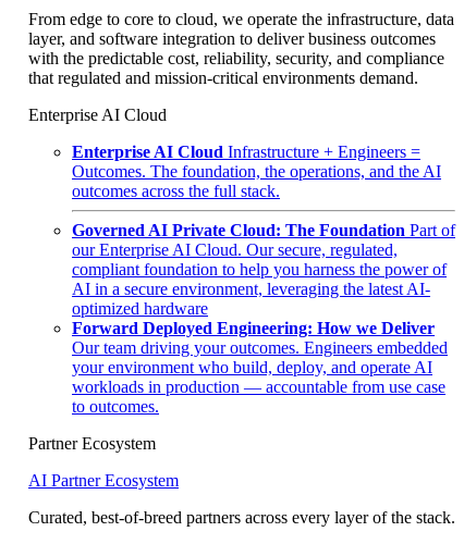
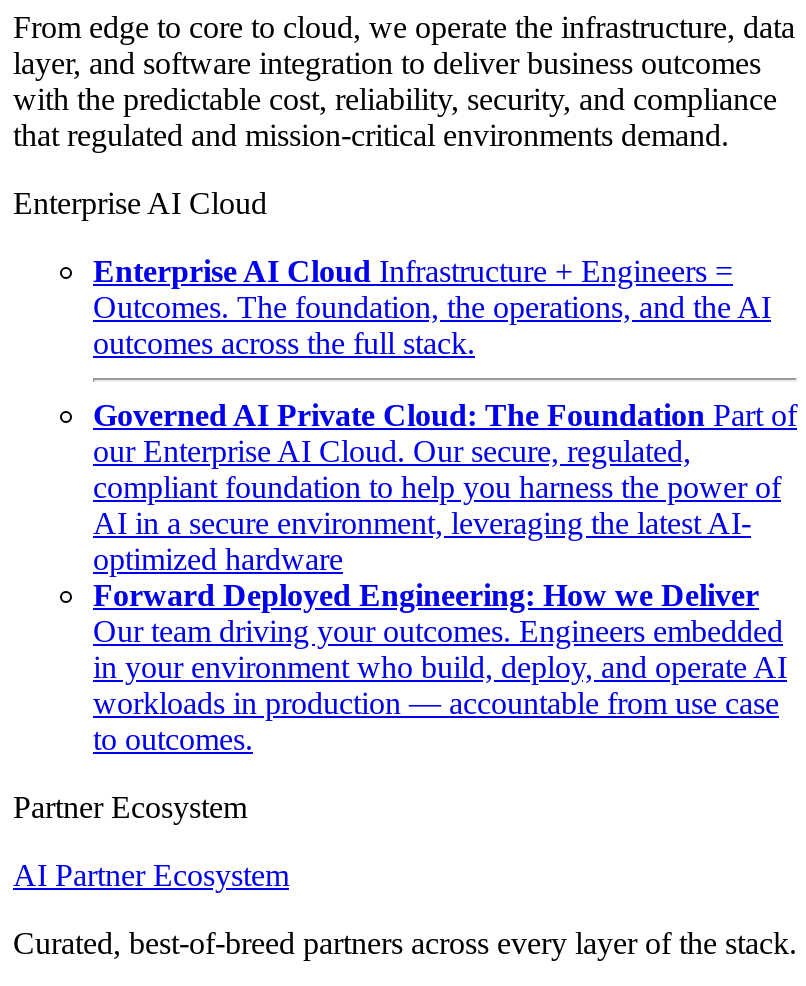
- your environment who build, deploy, and operate AI
+ in your environment who build, deploy, and operate AI
